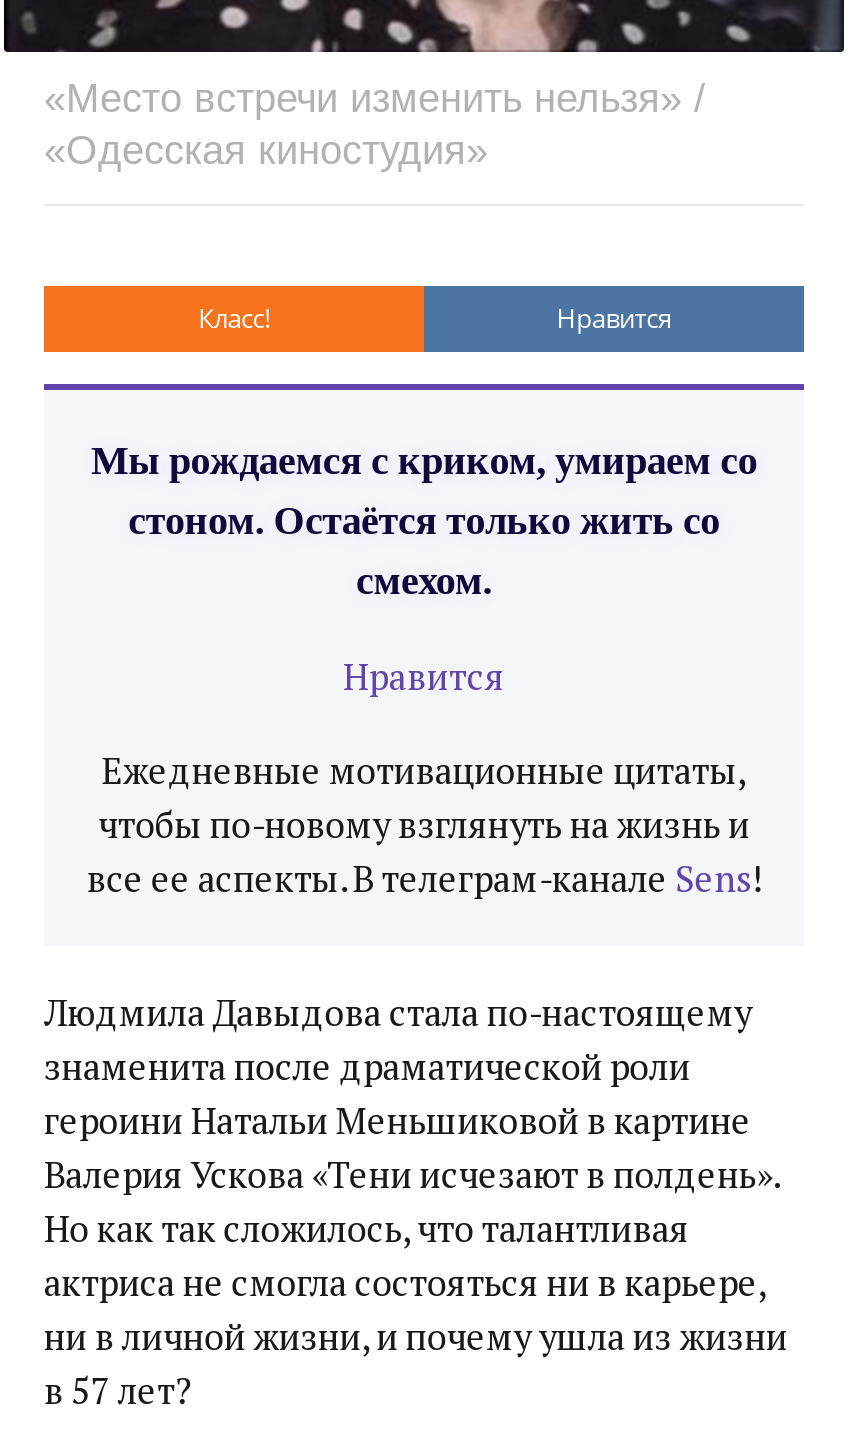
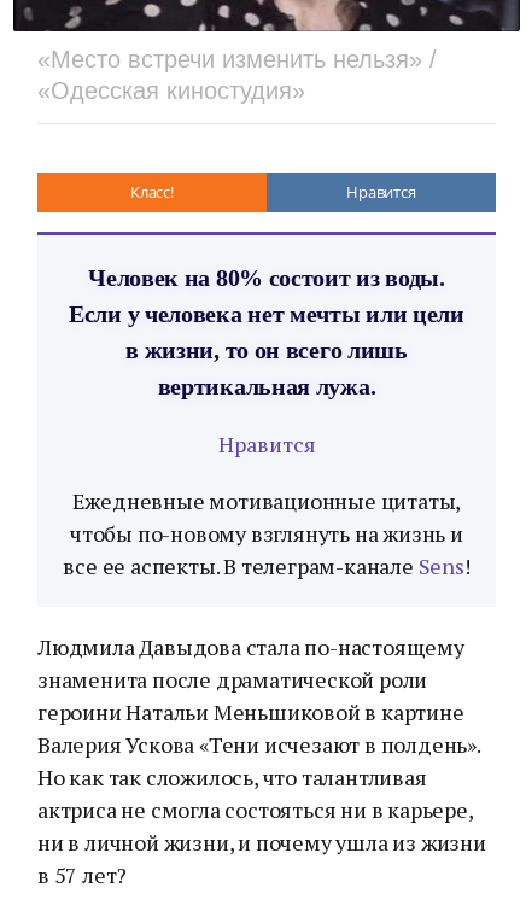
- Мы рождаемся с криком, умираем со
- стоном. Остаётся только жить со
- смехом.
+ Человек на 80% состоит из воды.
+ Если у человека нет мечты или цели
+ в жизни, то он всего лишь
+ вертикальная лужа.
